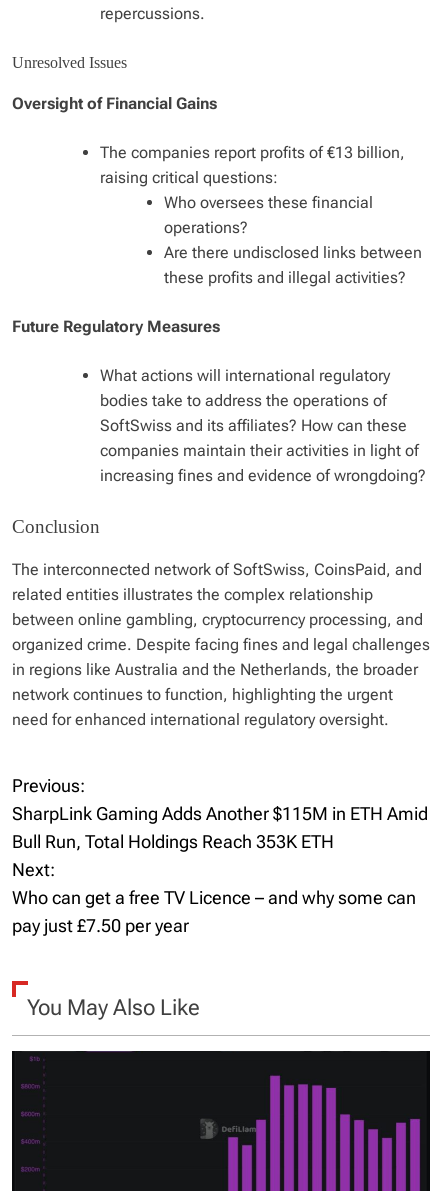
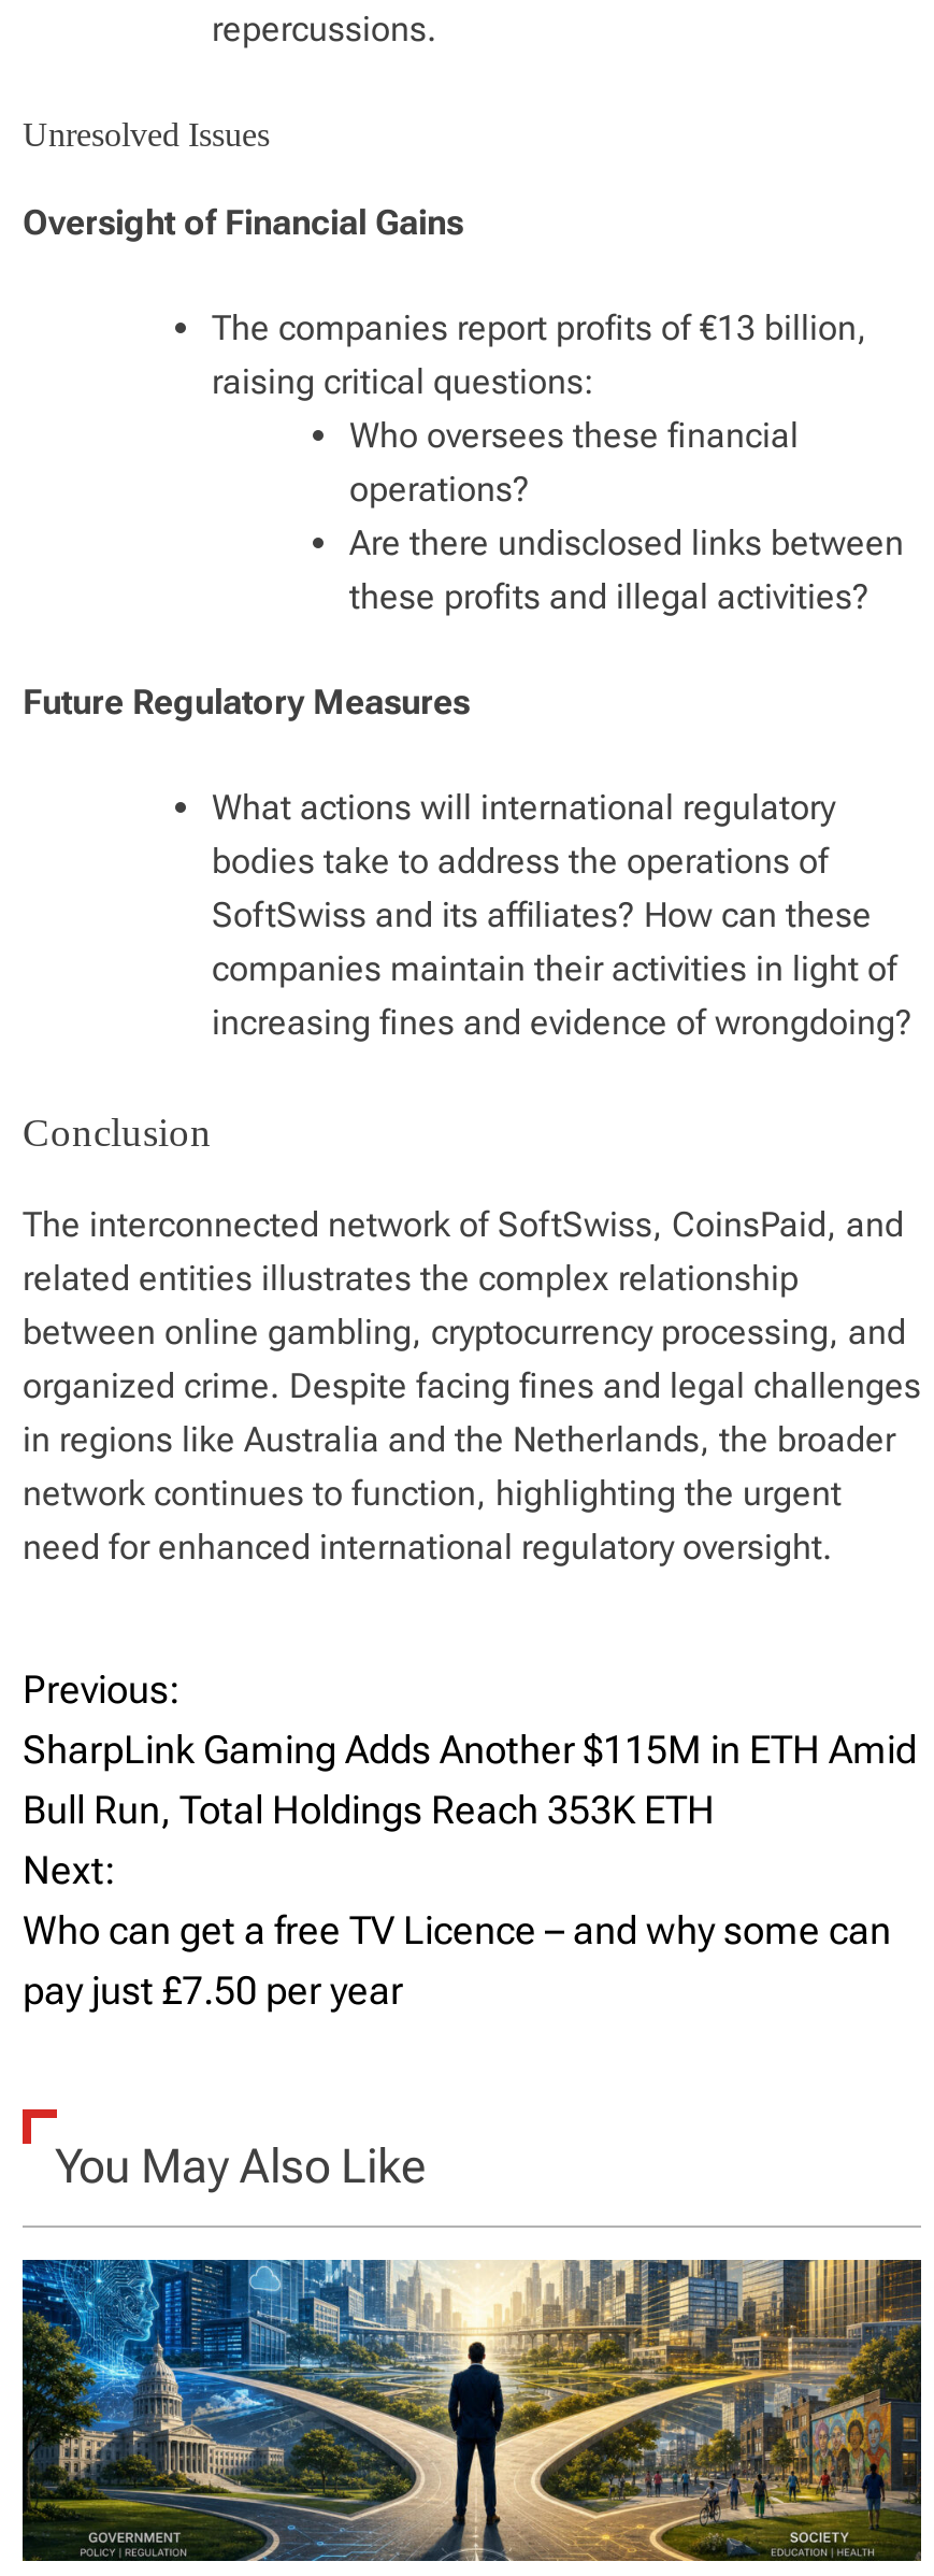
- [image]
+ [image]
